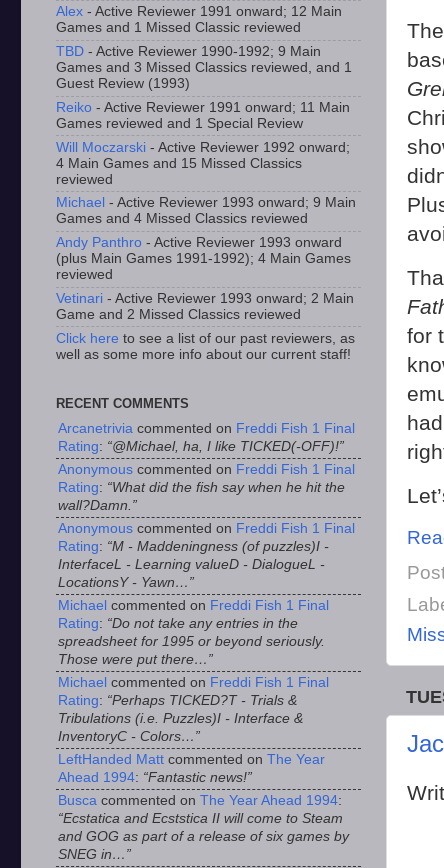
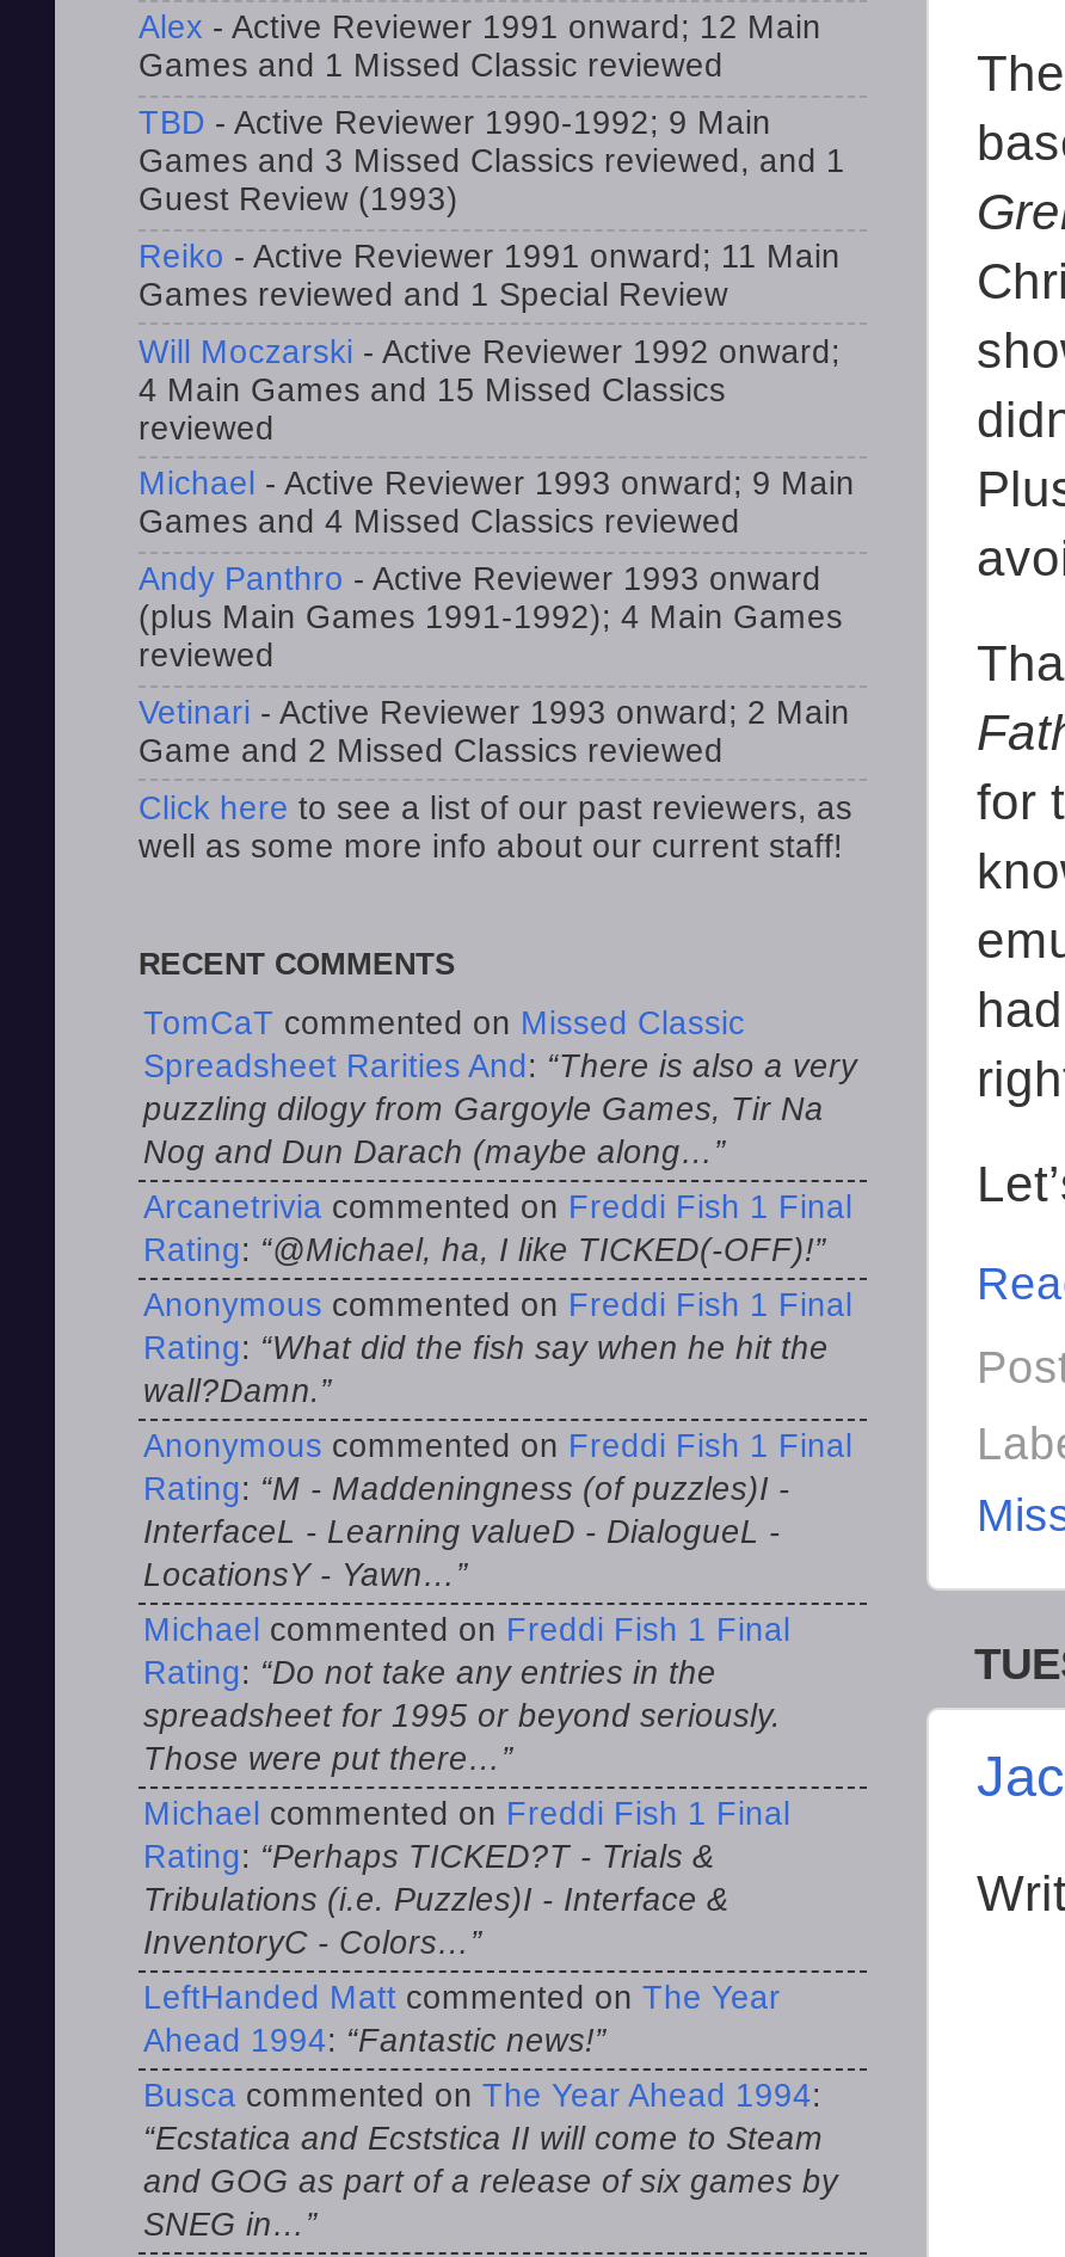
+ TomCaT commented on Missed Classic
+ Spreadsheet Rarities And: “There is also a very
+ puzzling dilogy from Gargoyle Games, Tir Na
+ Nog and Dun Darach (maybe along…”
